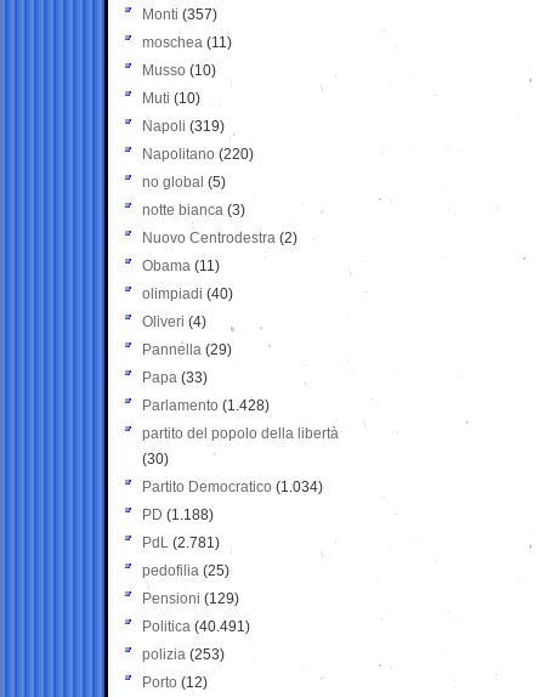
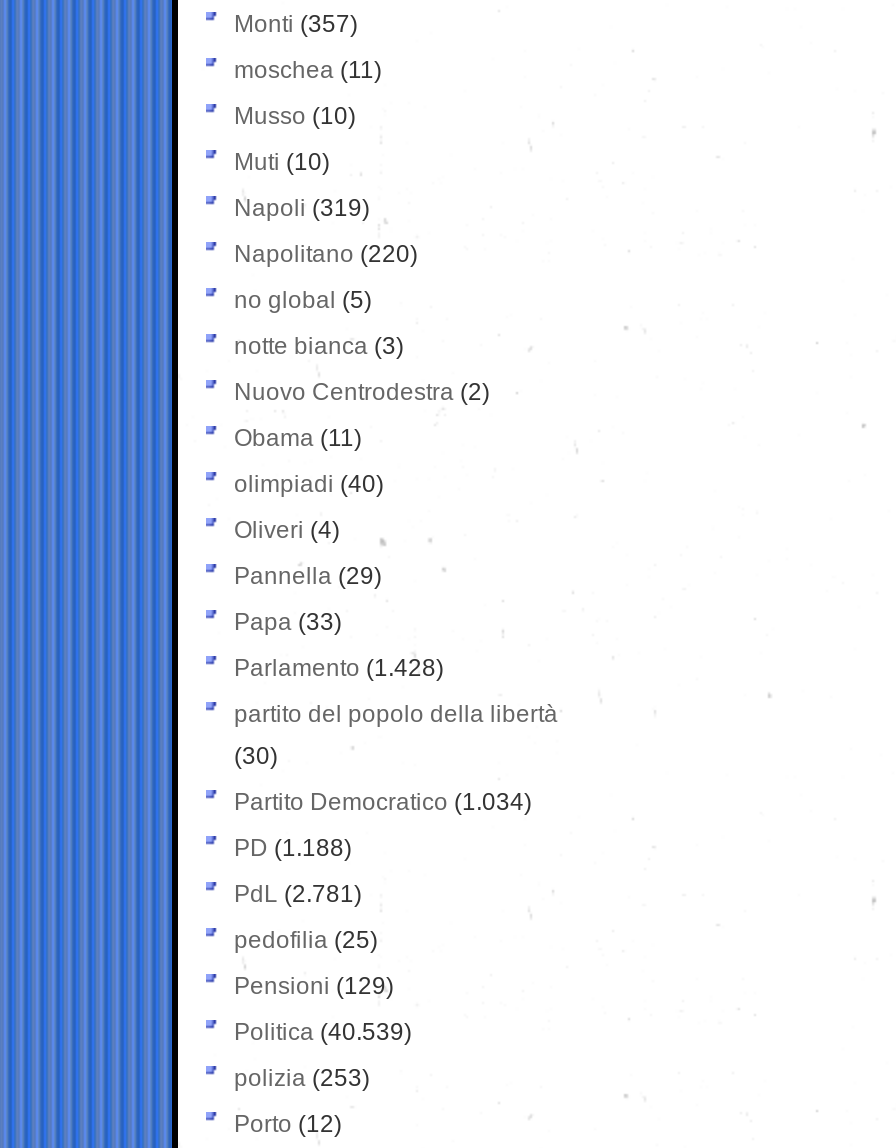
- Politica (40.491)
+ Politica (40.539)
